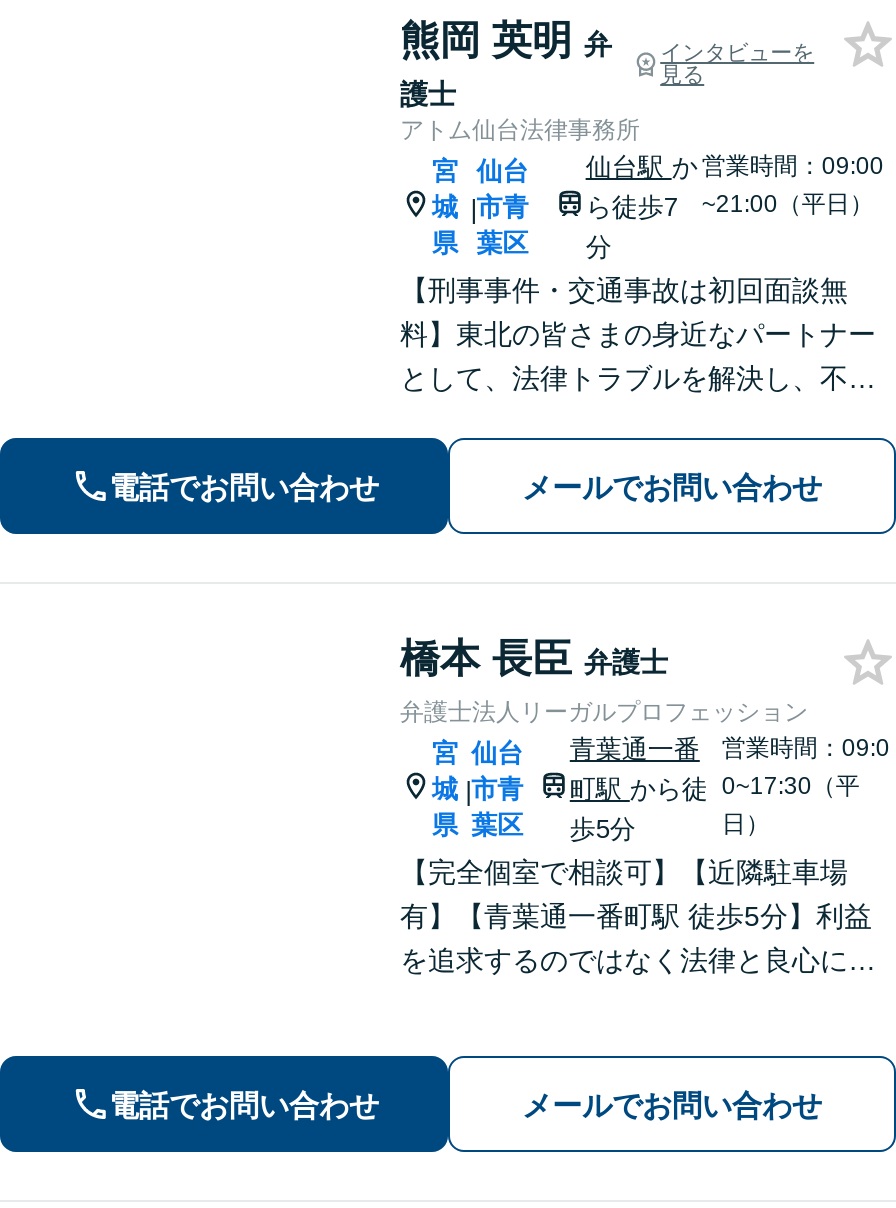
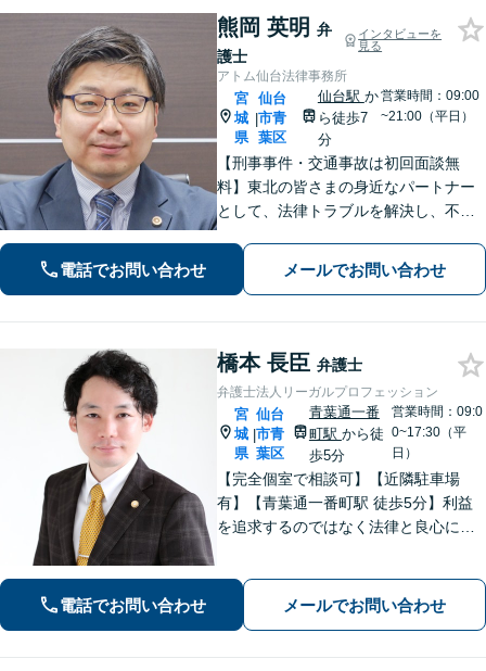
+ [image]

+ [image]
